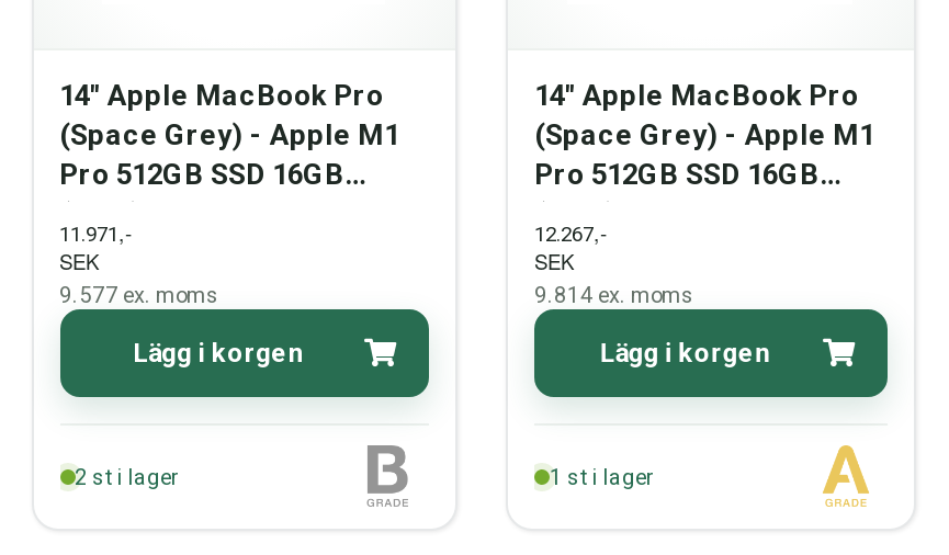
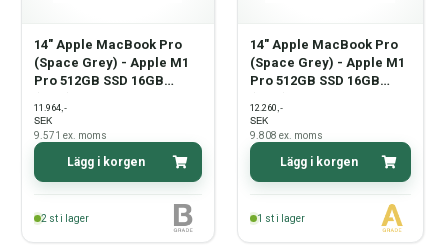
- 11.971,-
+ 11.964,-

- 12.267,-
+ 12.260,-

- 9.577 ex. moms
+ 9.571 ex. moms

- 9.814 ex. moms
+ 9.808 ex. moms
